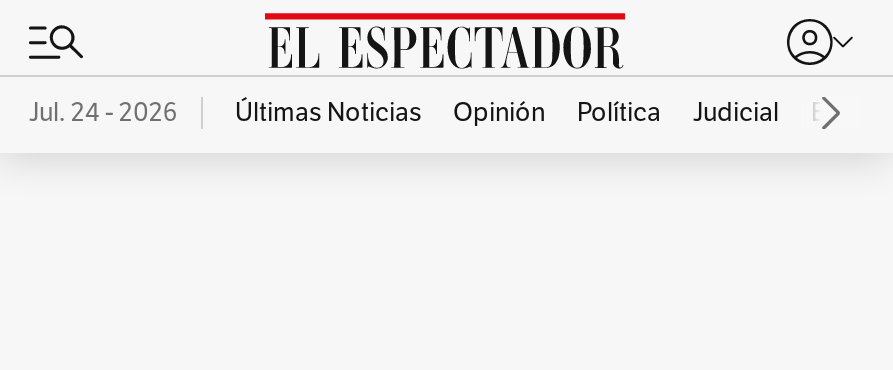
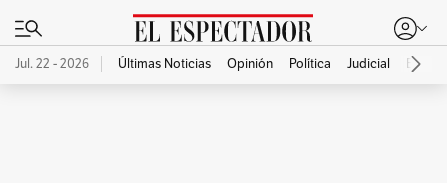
- Jul. 24 - 2026
+ Jul. 22 - 2026
